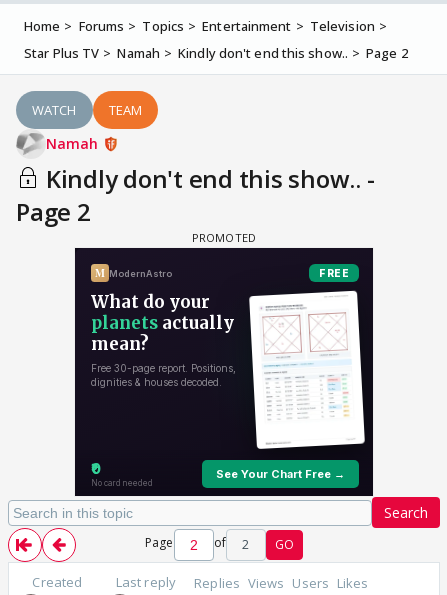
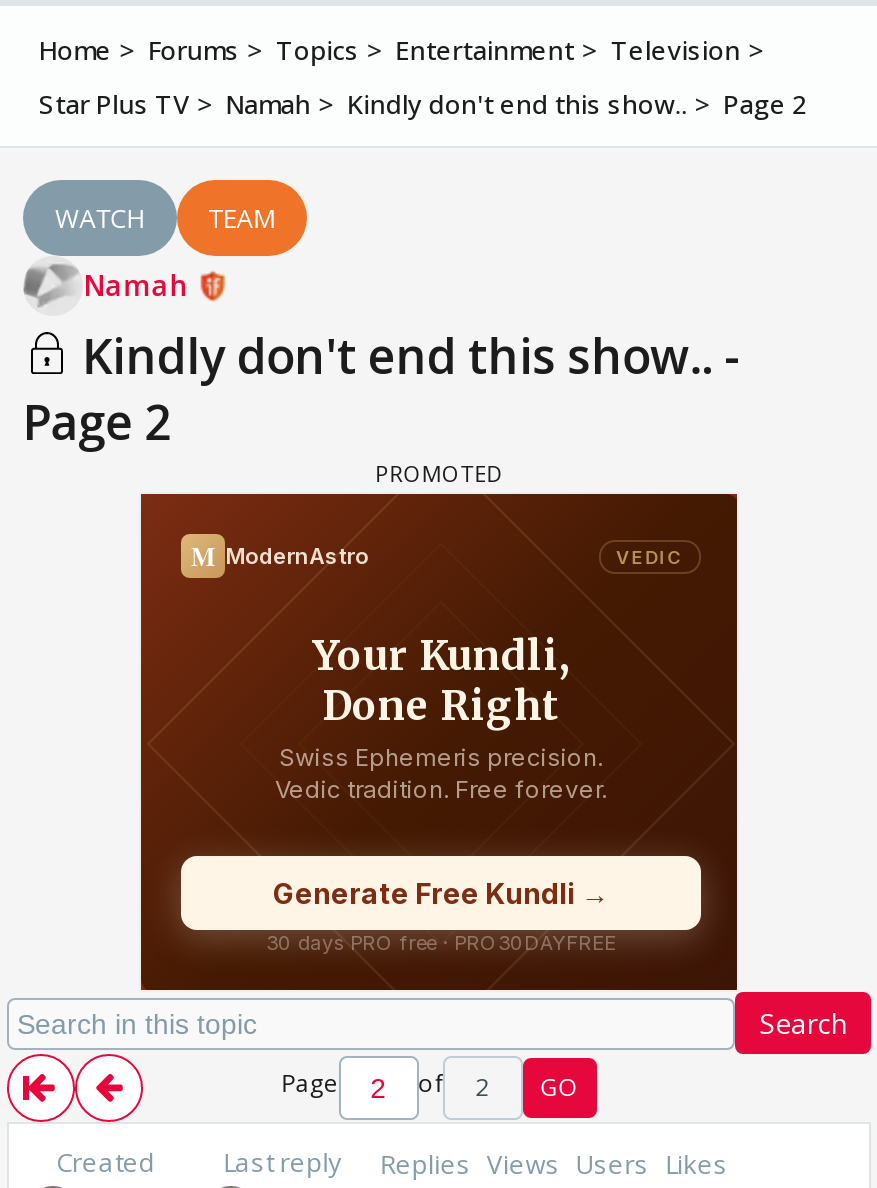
- [image]
+ [image]
